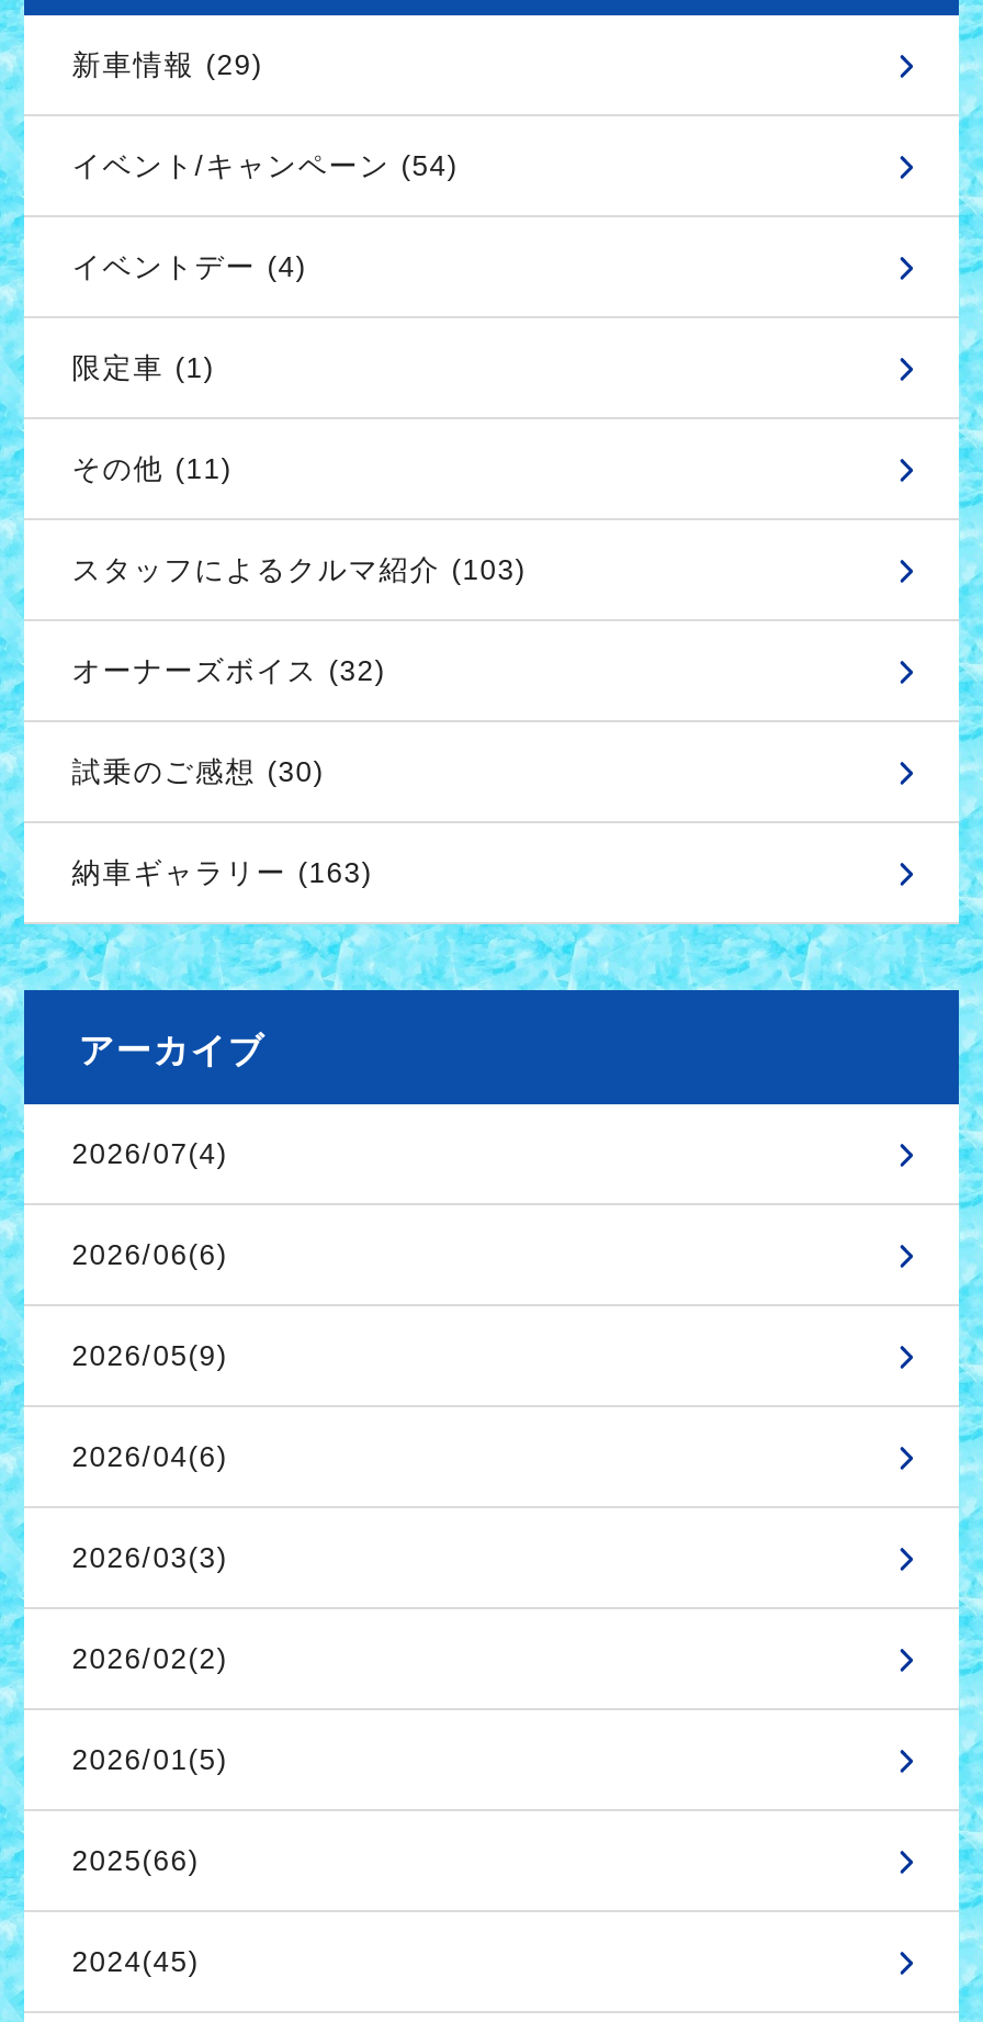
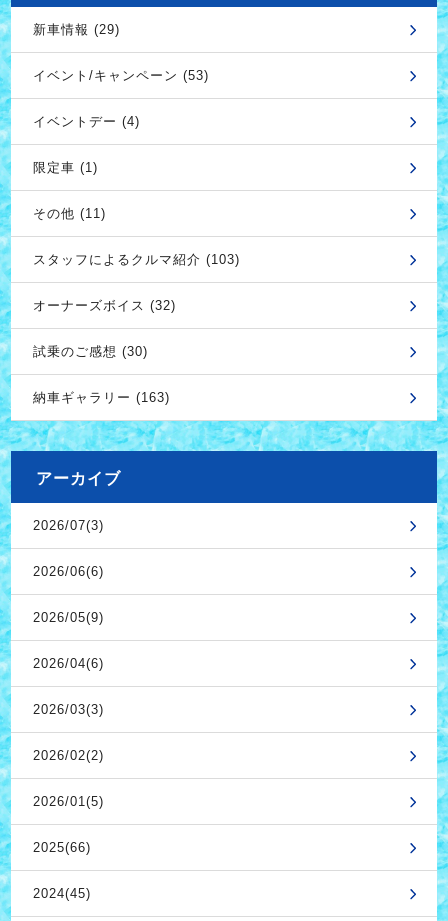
- イベント/キャンペーン (54)
+ イベント/キャンペーン (53)

- 2026/07(4)
+ 2026/07(3)
